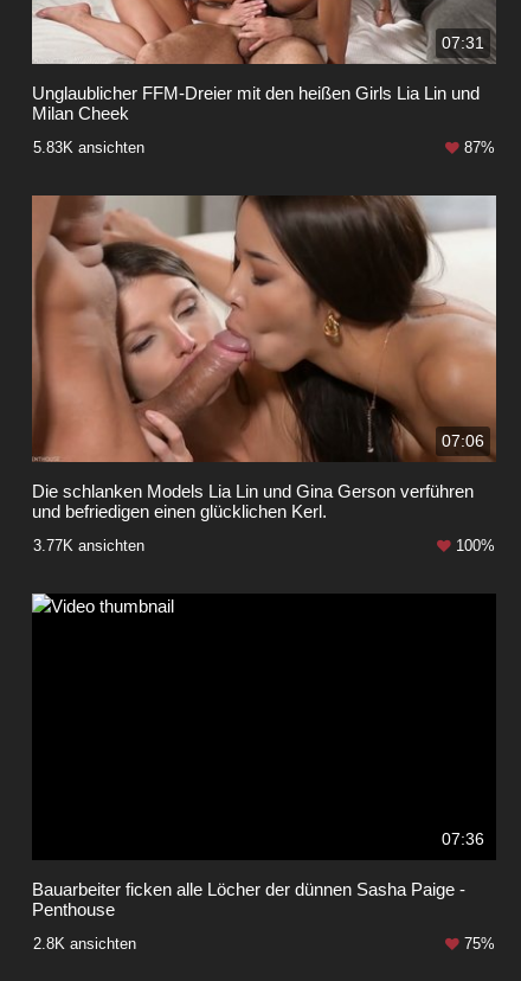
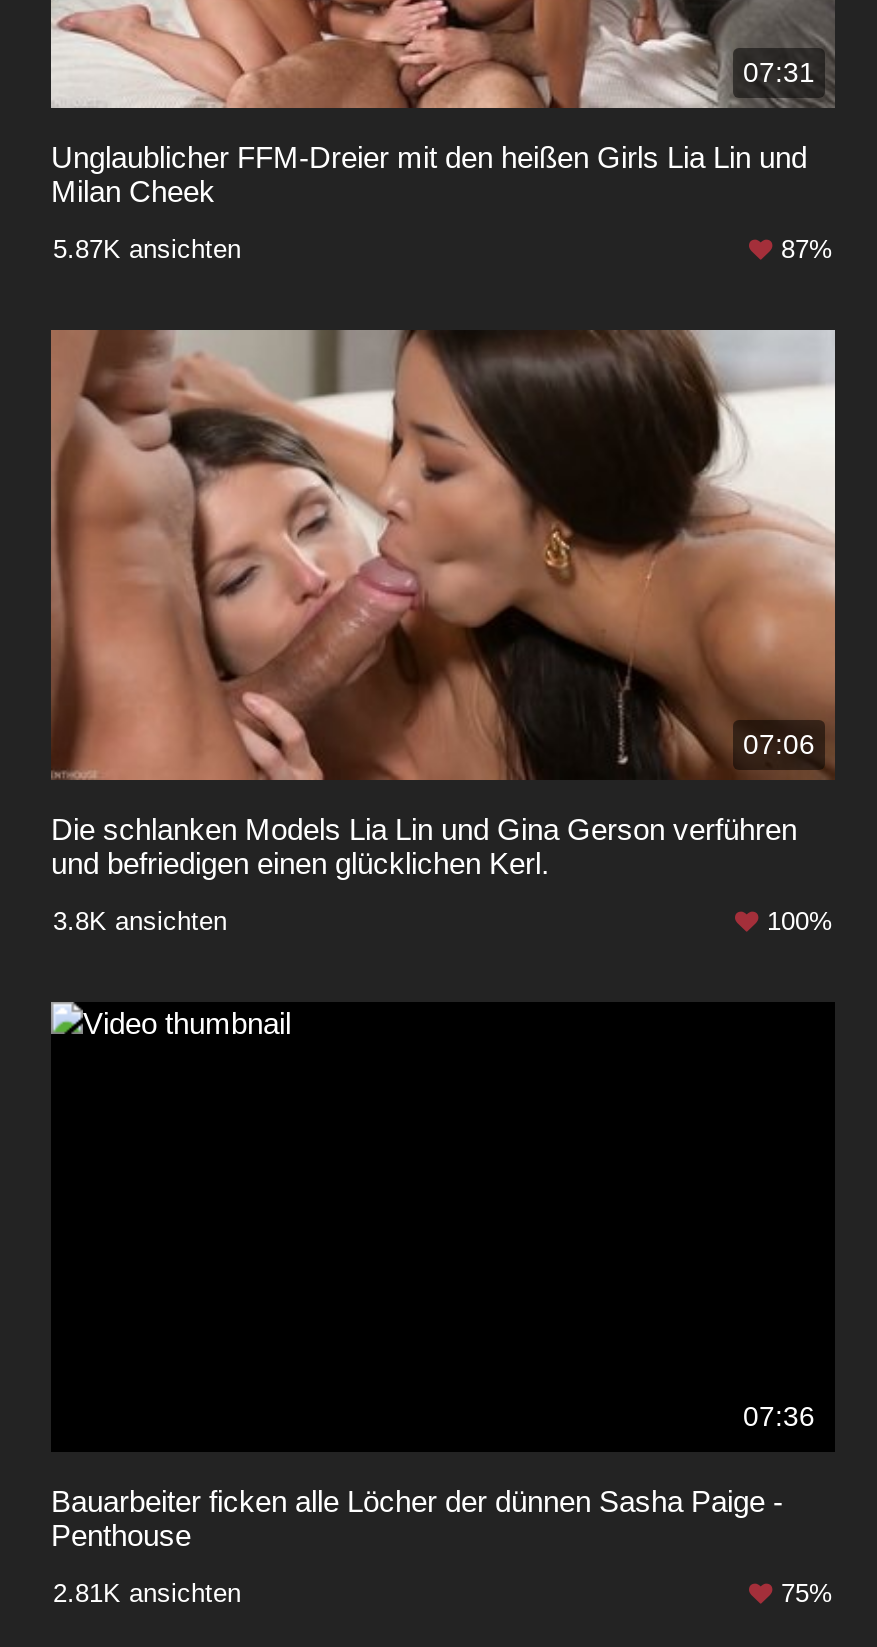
- 5.83K ansichten
+ 5.87K ansichten

- 3.77K ansichten
+ 3.8K ansichten

- 2.8K ansichten
+ 2.81K ansichten
